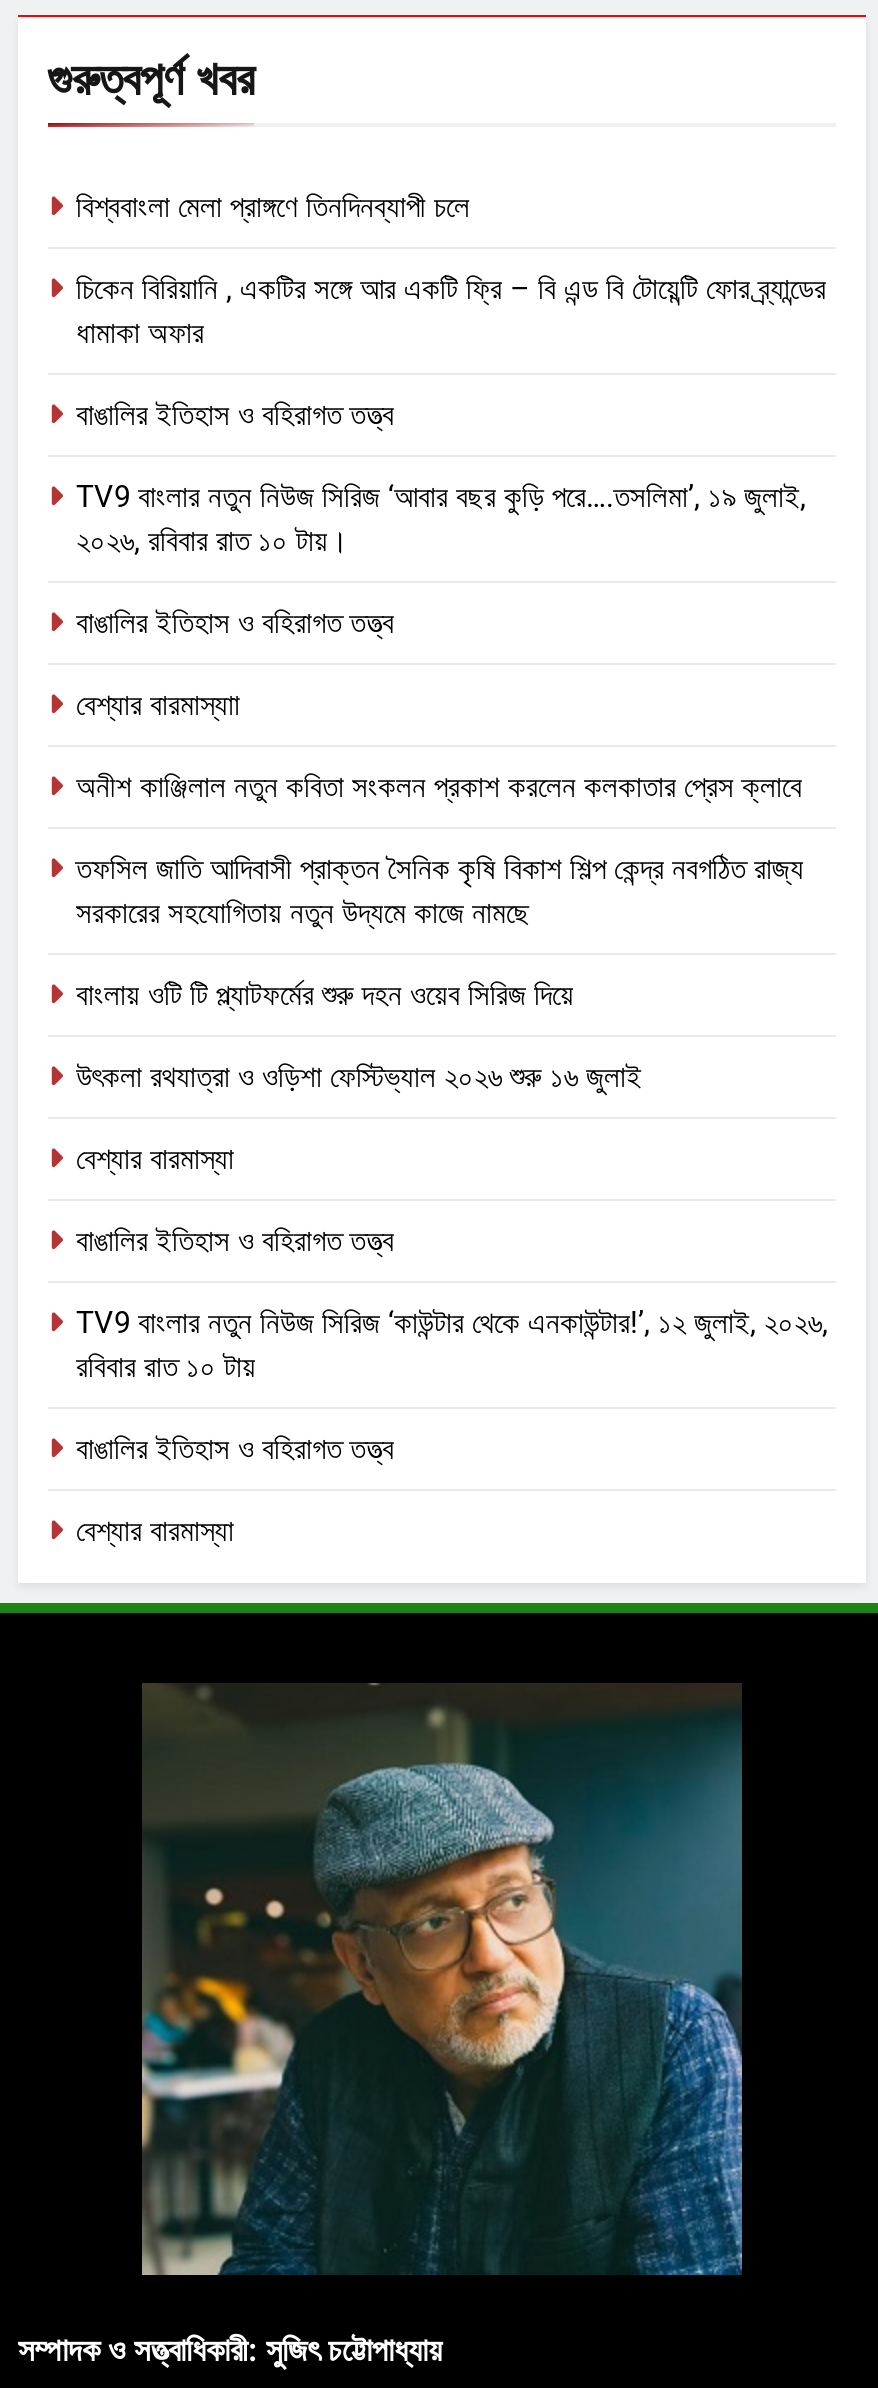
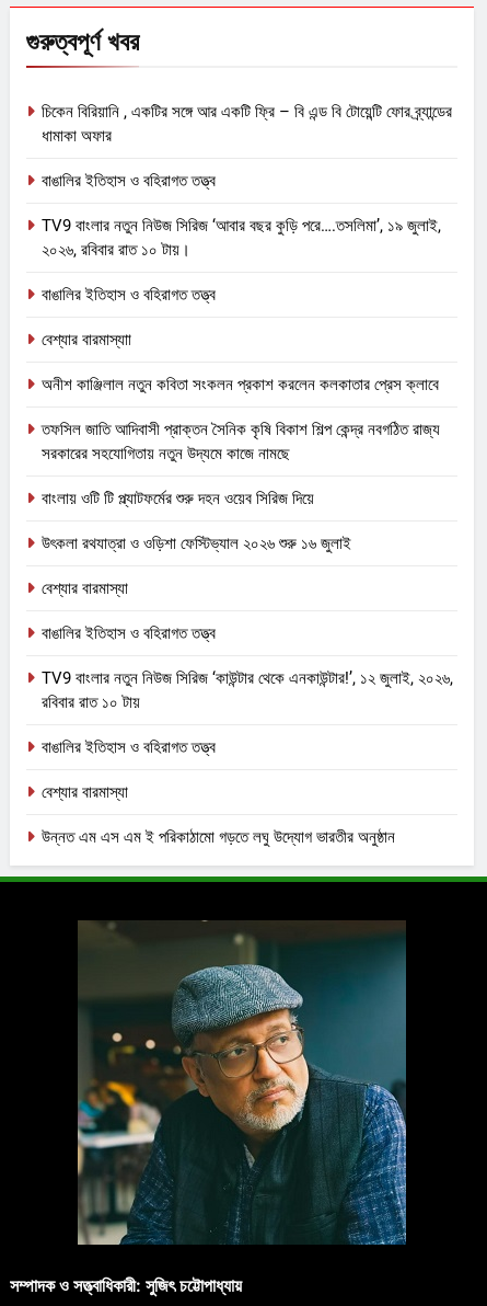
- বিশ্ববাংলা মেলা প্রাঙ্গণে তিনদিনব্যাপী চলে

moved up: চিকেন বিরিয়ানি , একটির সঙ্গে আর একটি ফ্রি – বি এন্ড বি টোয়েন্টি ফোর ব্র্যান্ডের | ধামাকা অফার | বাঙালির ইতিহাস ও বহিরাগত তত্ত্ব | ... | রবিবার রাত ১০ টায় | বাঙালির ইতিহাস ও বহিরাগত তত্ত্ব

+ উন্নত এম এস এম ই পরিকাঠামো গড়তে লঘু উদ্যোগ ভারতীর অনুষ্ঠান
